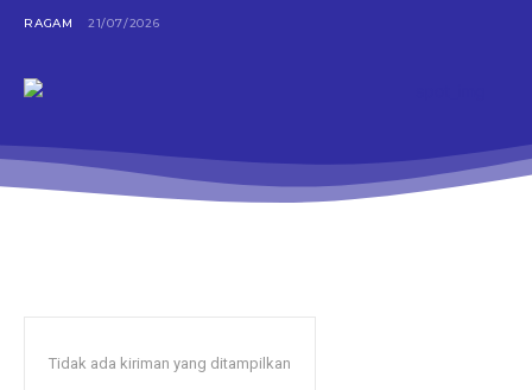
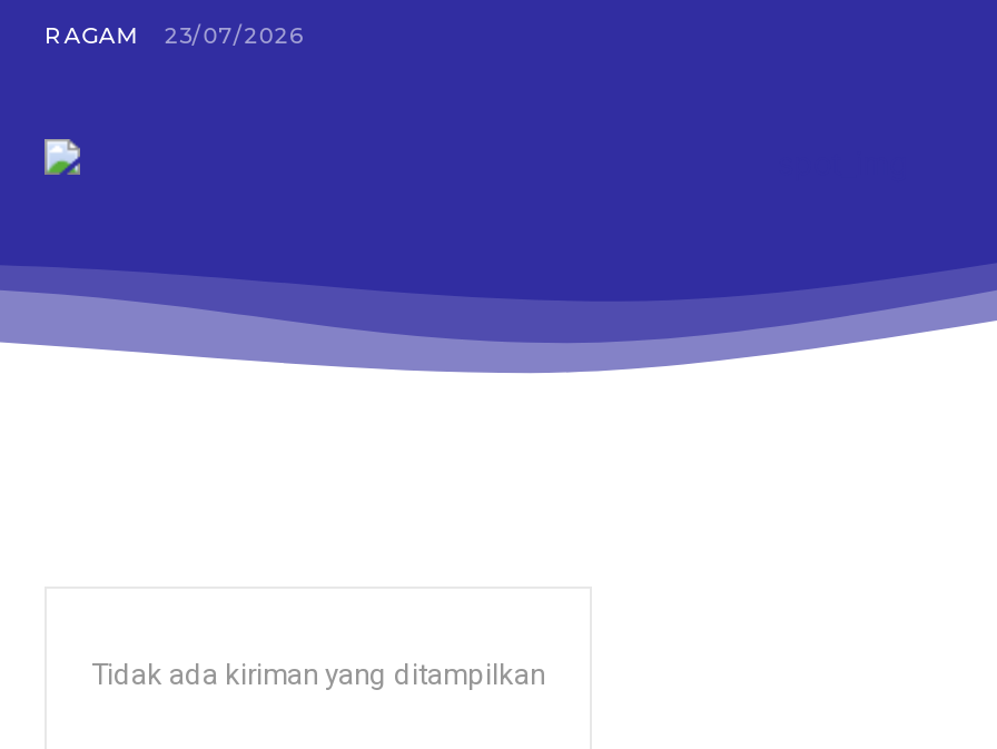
- RAGAM 21/07/2026
+ RAGAM 23/07/2026
